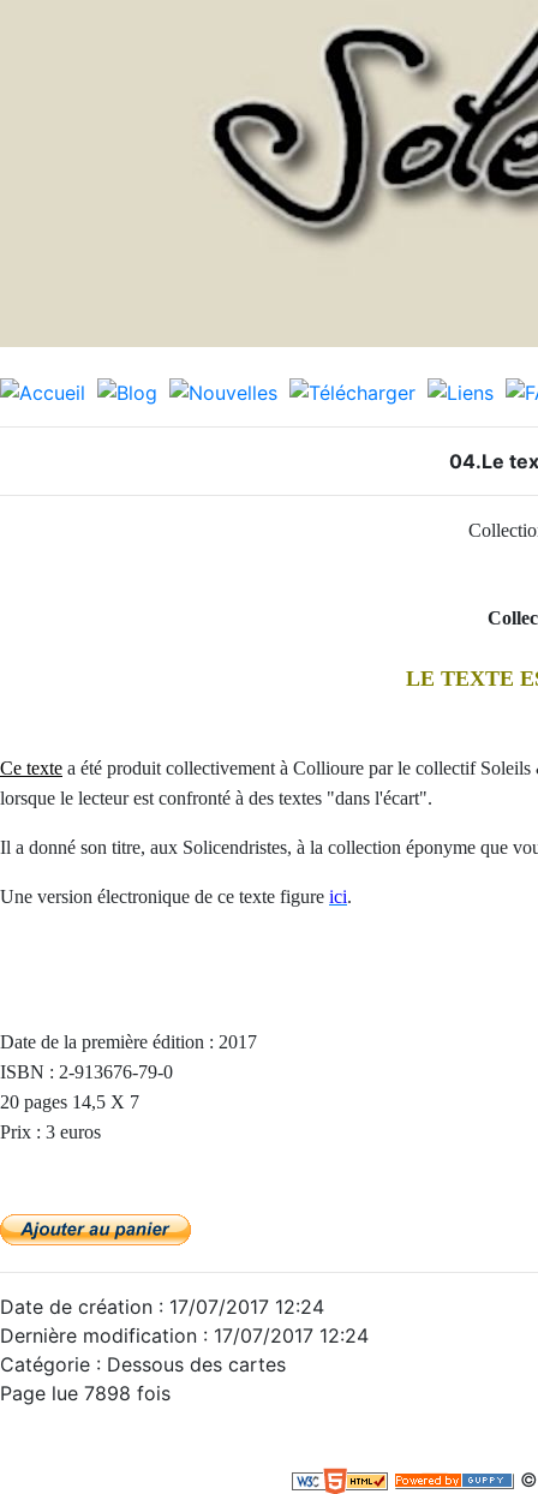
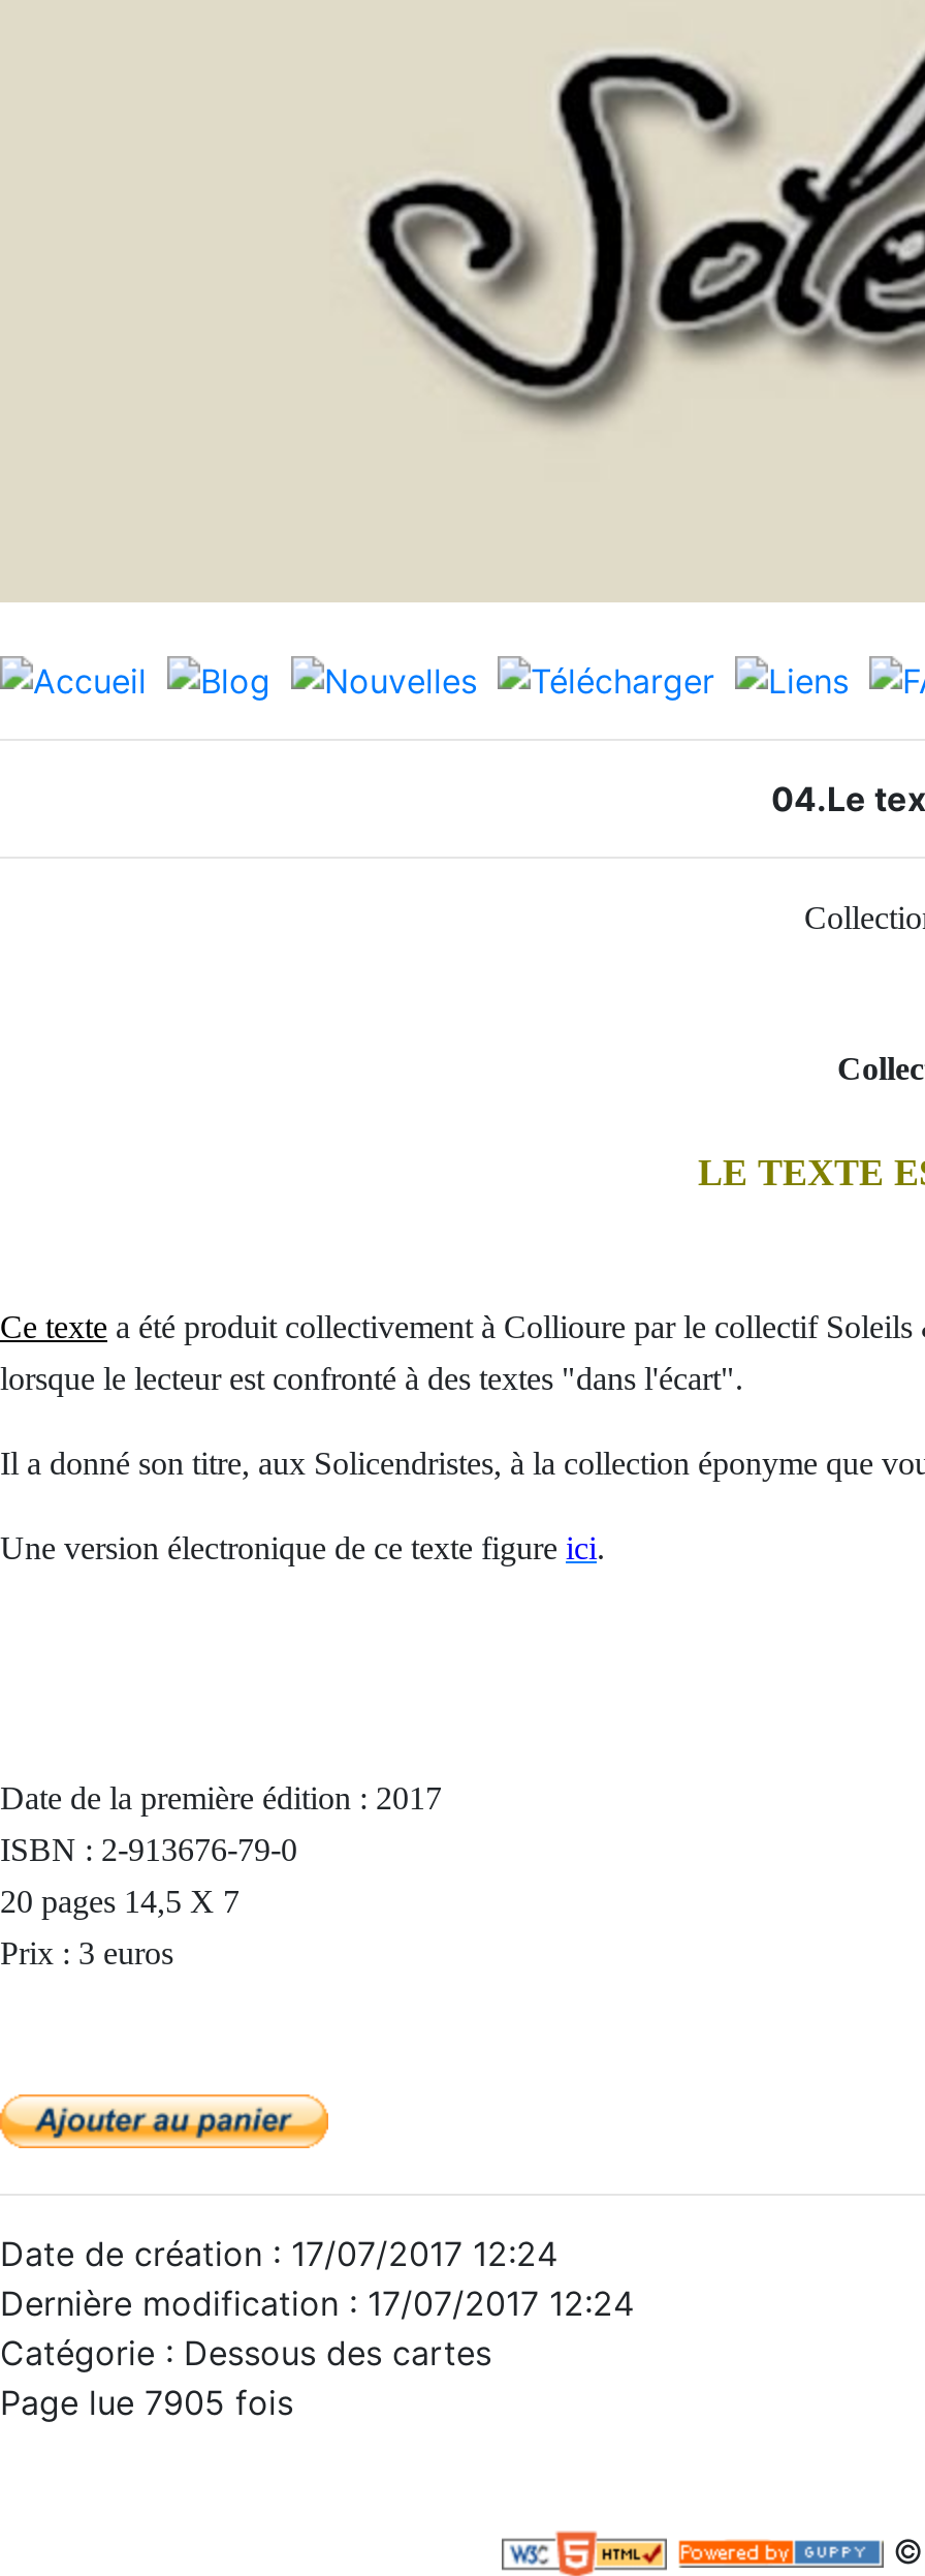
- Page lue 7898 fois
+ Page lue 7905 fois
